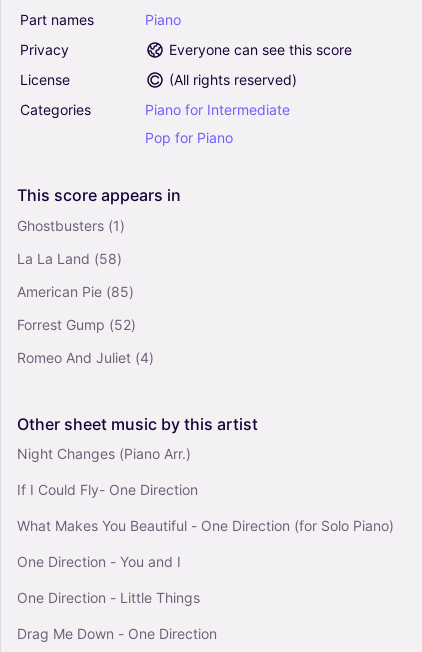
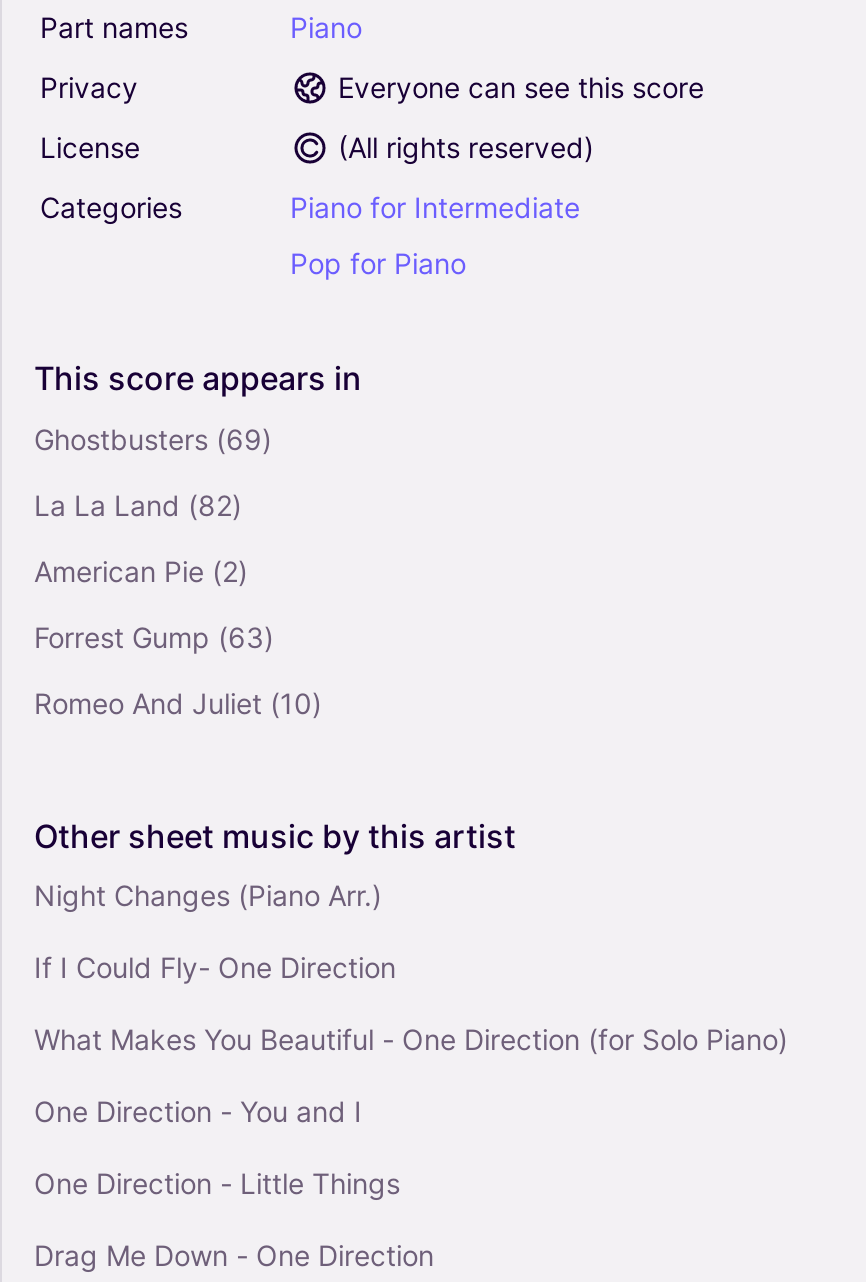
- Ghostbusters (1)
+ Ghostbusters (69)

- La La Land (58)
+ La La Land (82)

- American Pie (85)
+ American Pie (2)

- Forrest Gump (52)
+ Forrest Gump (63)

- Romeo And Juliet (4)
+ Romeo And Juliet (10)
